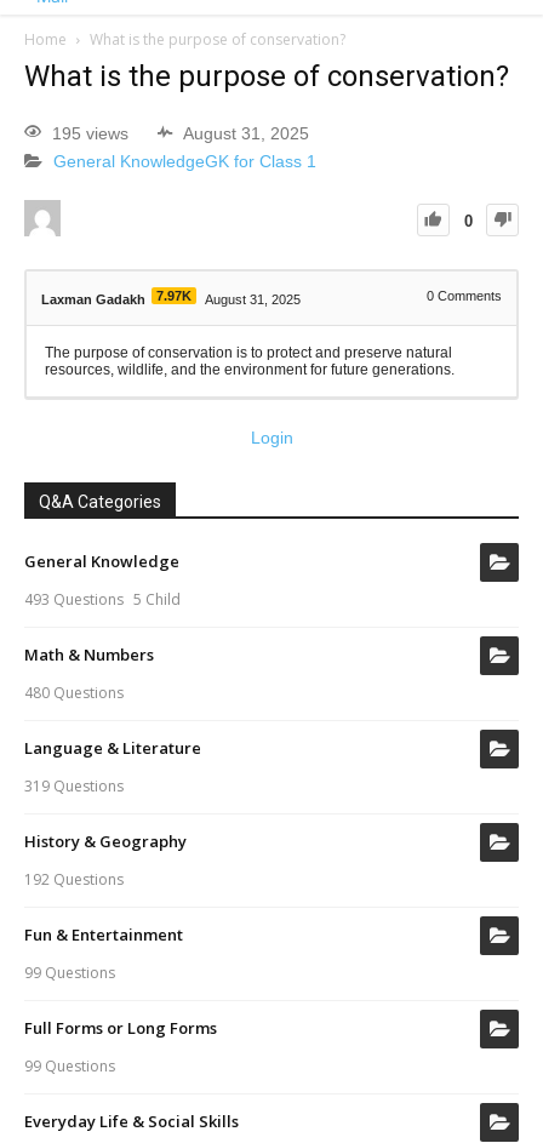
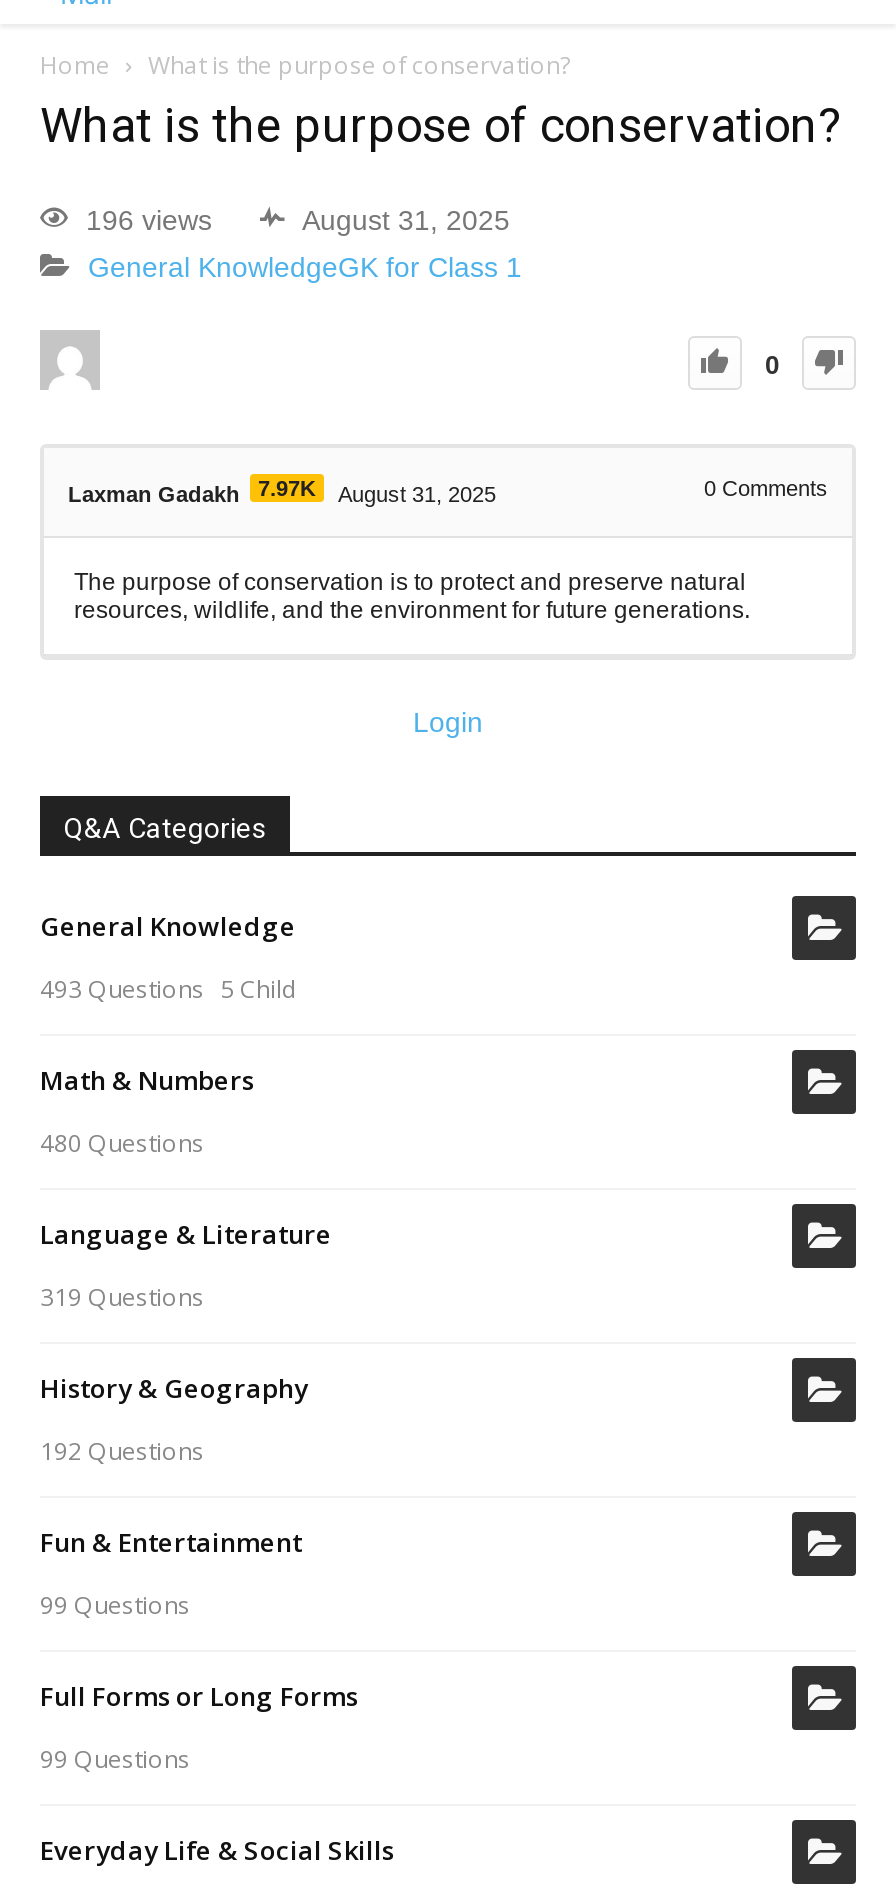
- 195 views
+ 196 views
